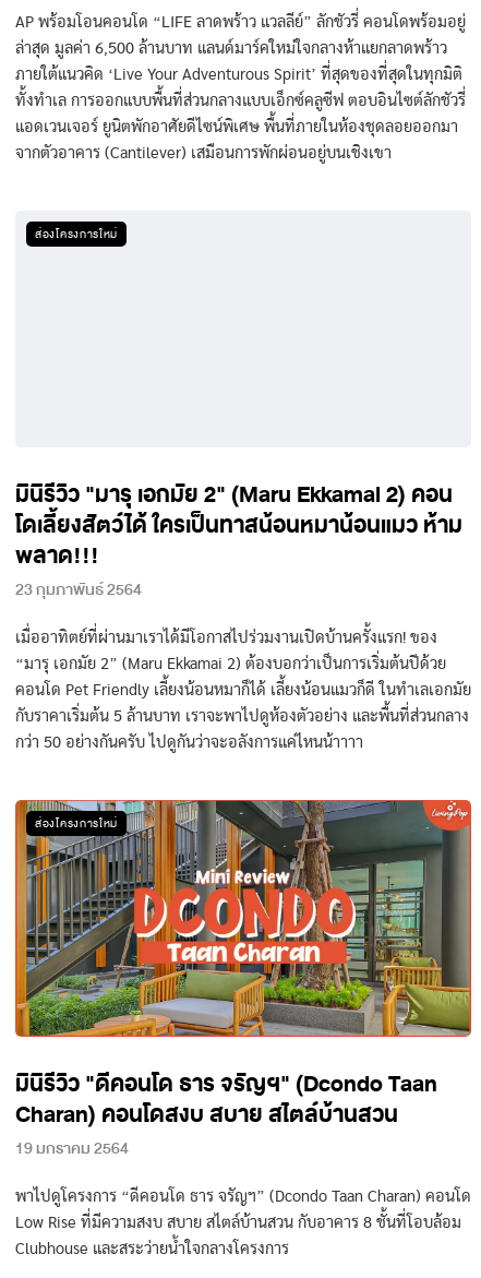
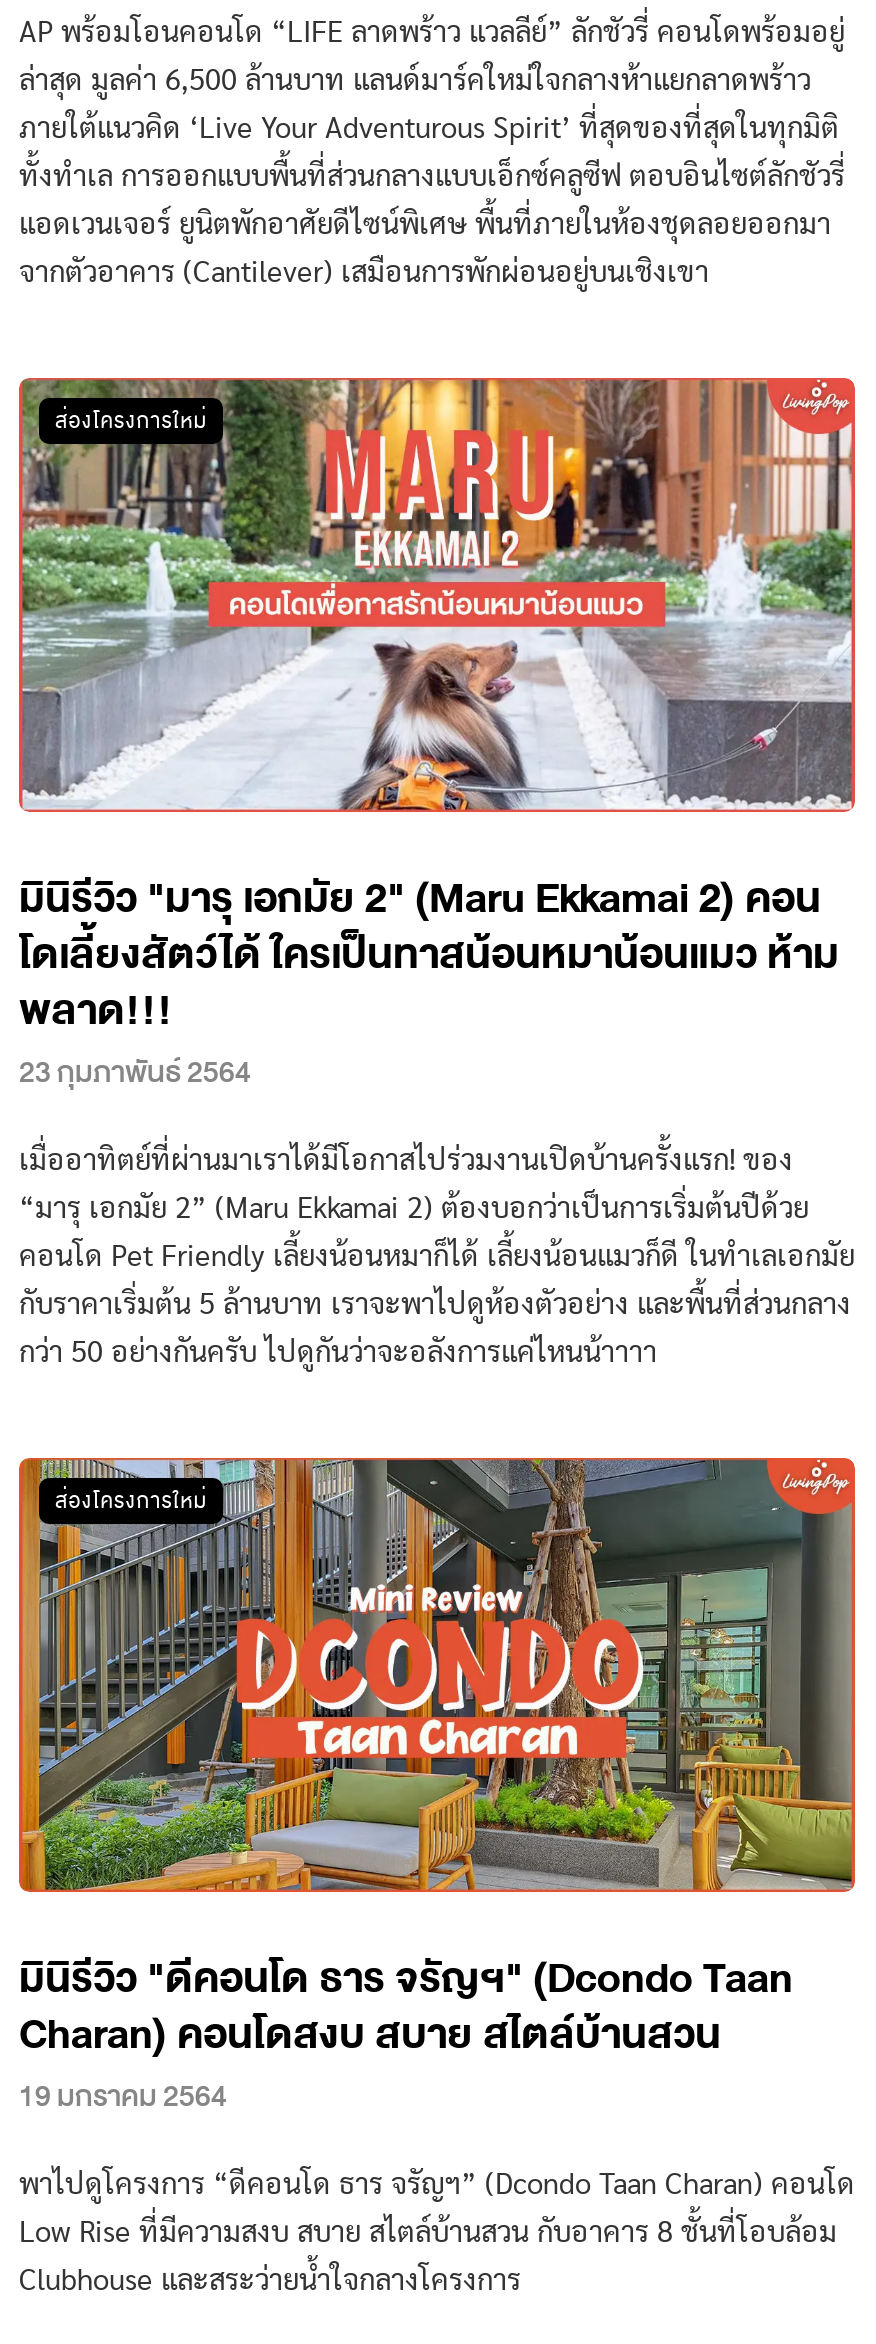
+ [image]
